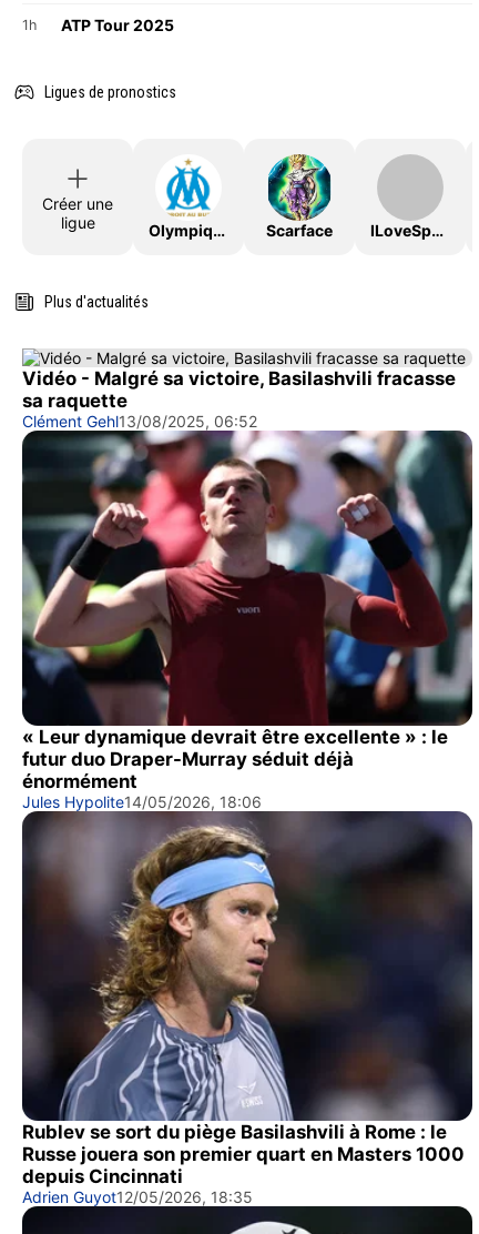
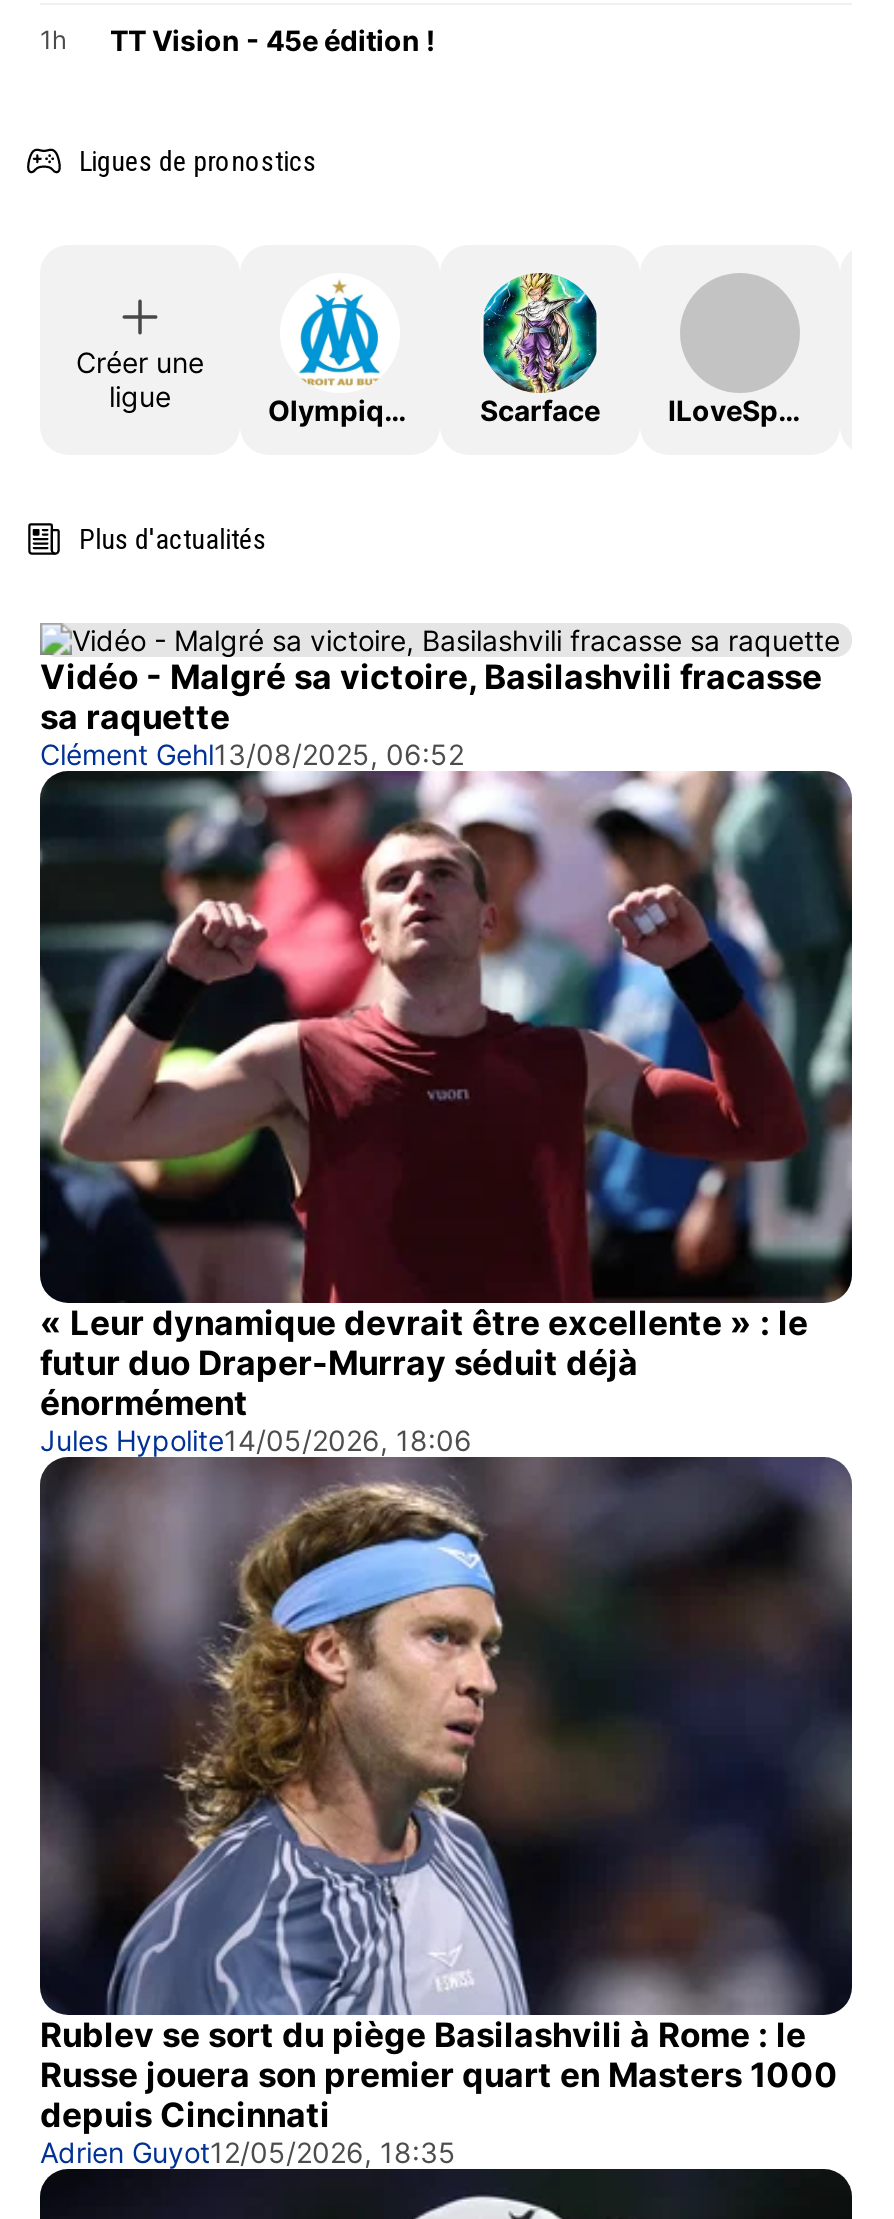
- ATP Tour 2025
+ TT Vision - 45e édition !
